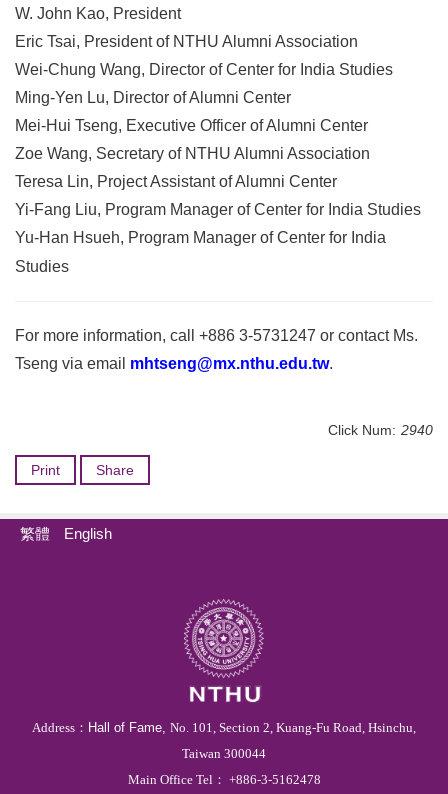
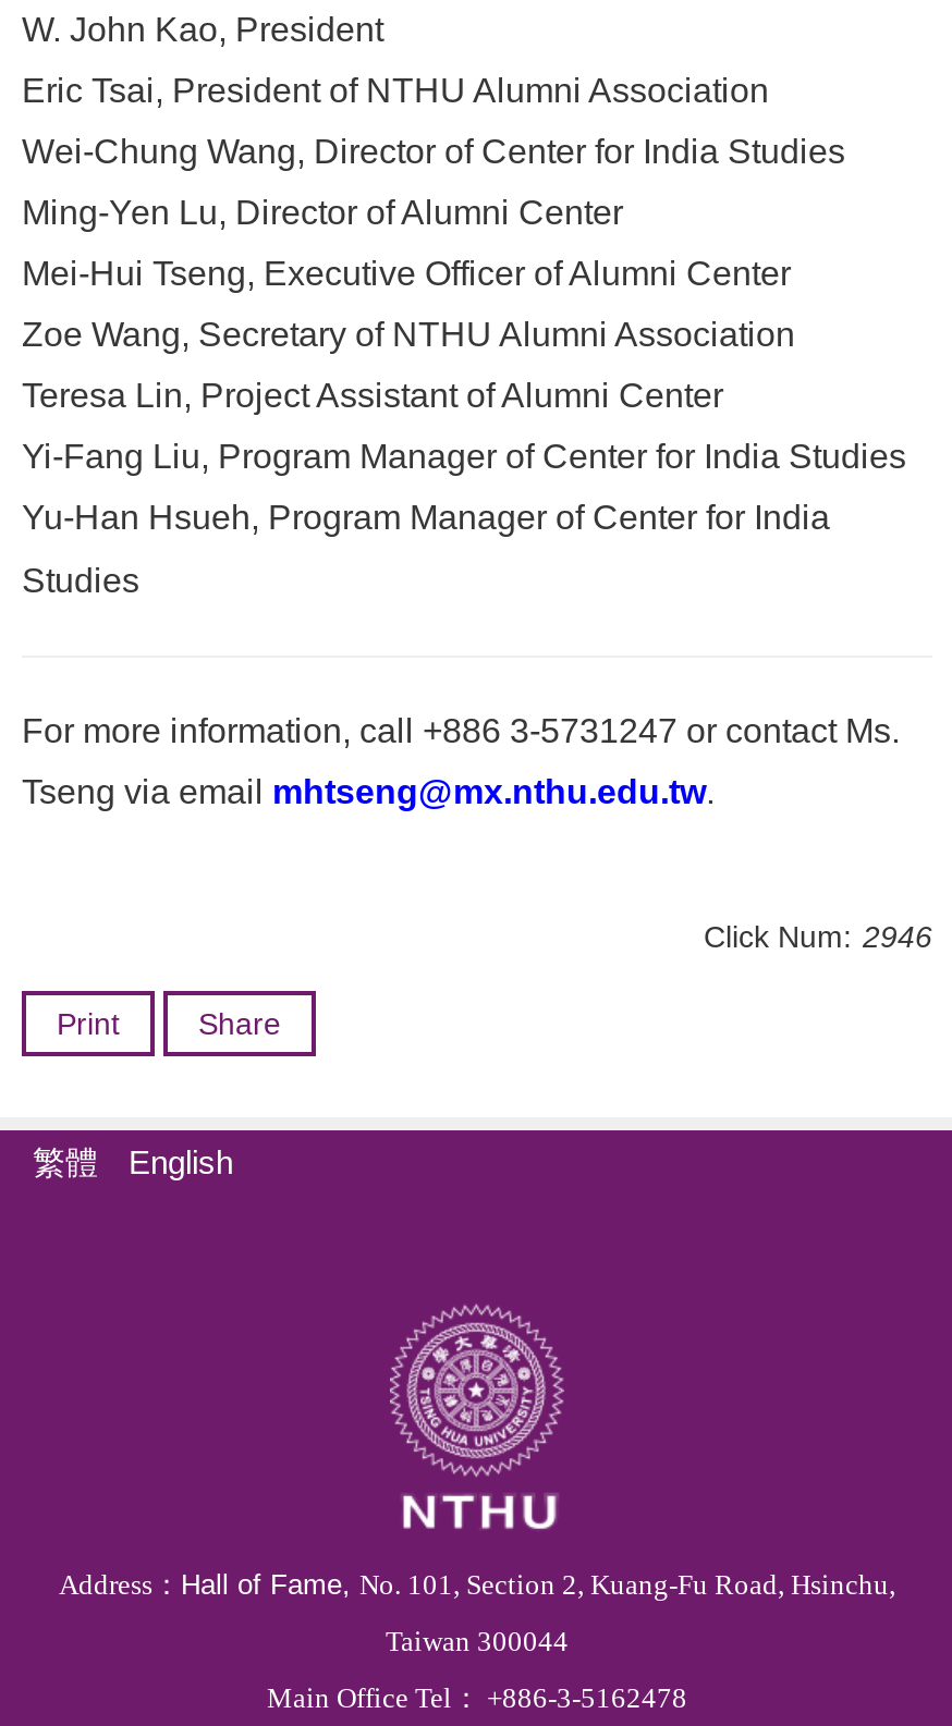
- Click Num: 2940
+ Click Num: 2946
